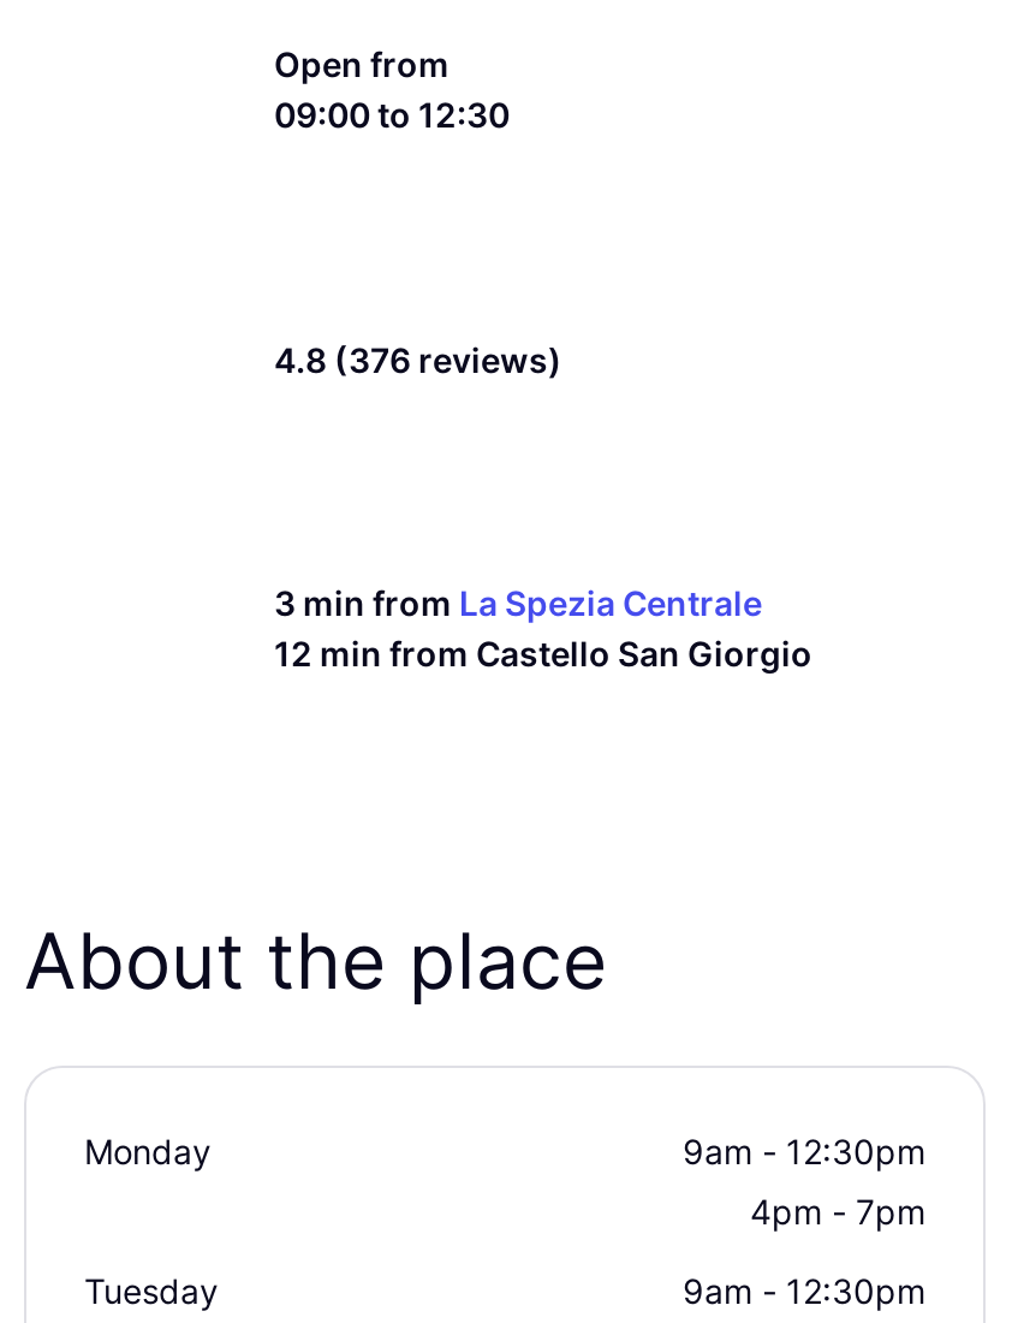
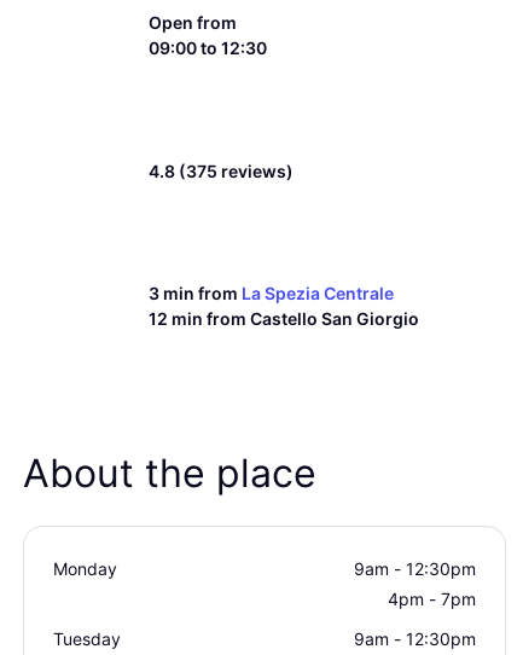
- 4.8 (376 reviews)
+ 4.8 (375 reviews)
